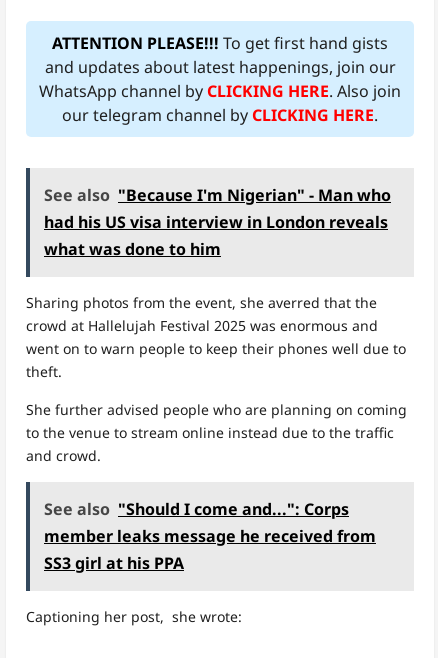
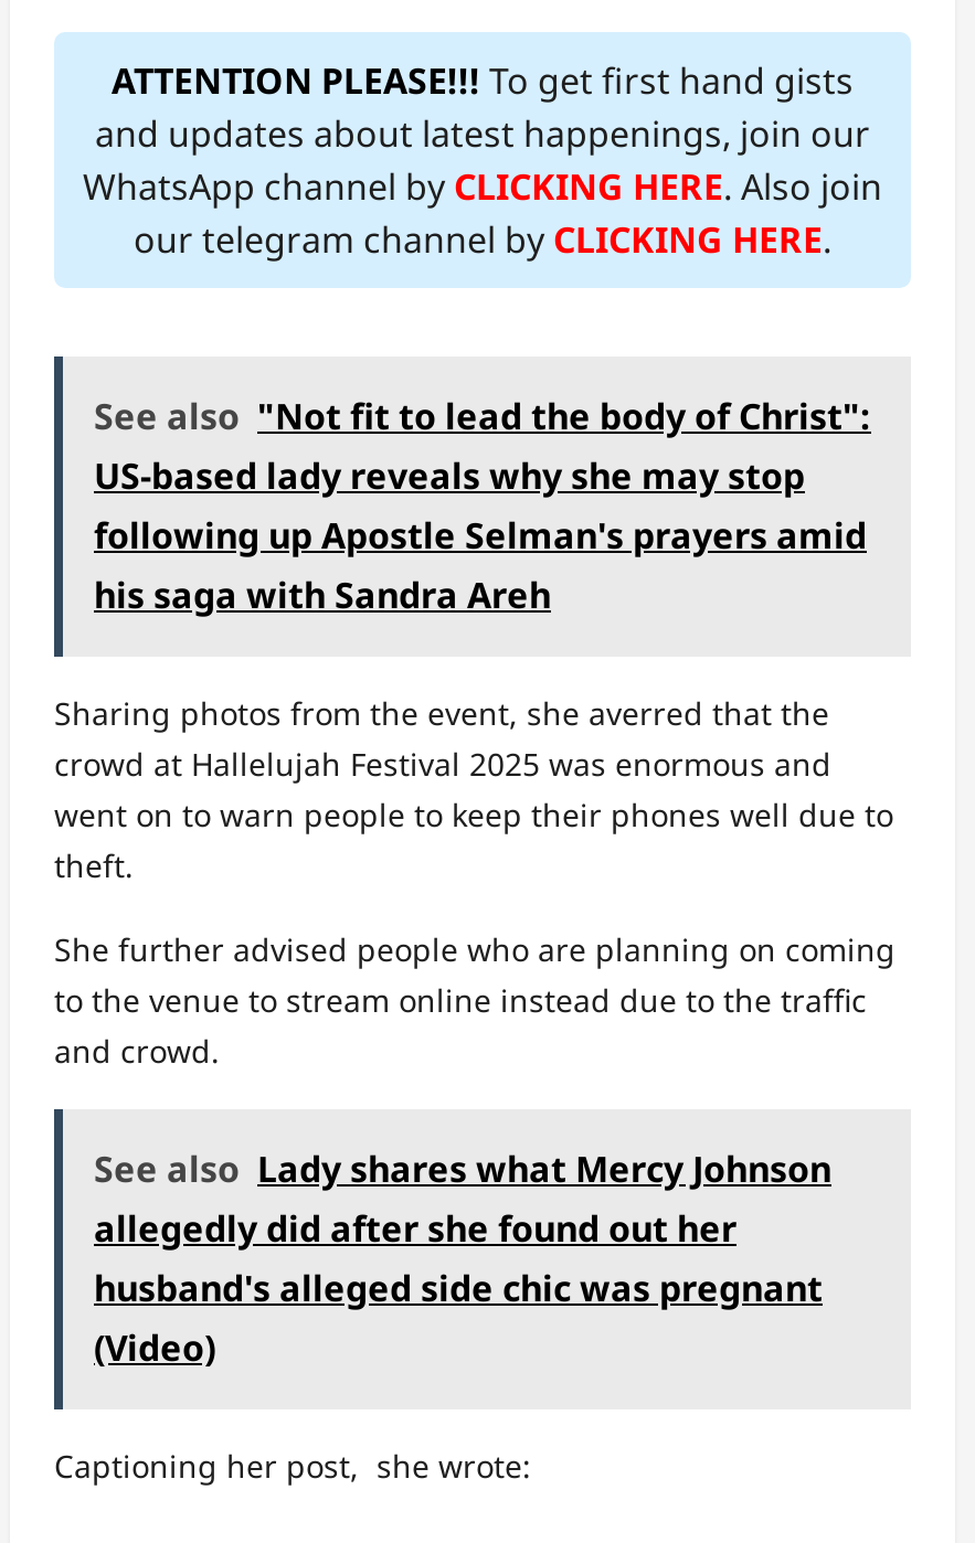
- See also "Because I'm Nigerian" - Man who
- had his US visa interview in London reveals
- what was done to him
+ See also "Not fit to lead the body of Christ":
+ US-based lady reveals why she may stop
+ following up Apostle Selman's prayers amid
+ his saga with Sandra Areh

- See also "Should I come and...": Corps
- member leaks message he received from
- SS3 girl at his PPA
+ See also Lady shares what Mercy Johnson
+ allegedly did after she found out her
+ husband's alleged side chic was pregnant
+ (Video)
